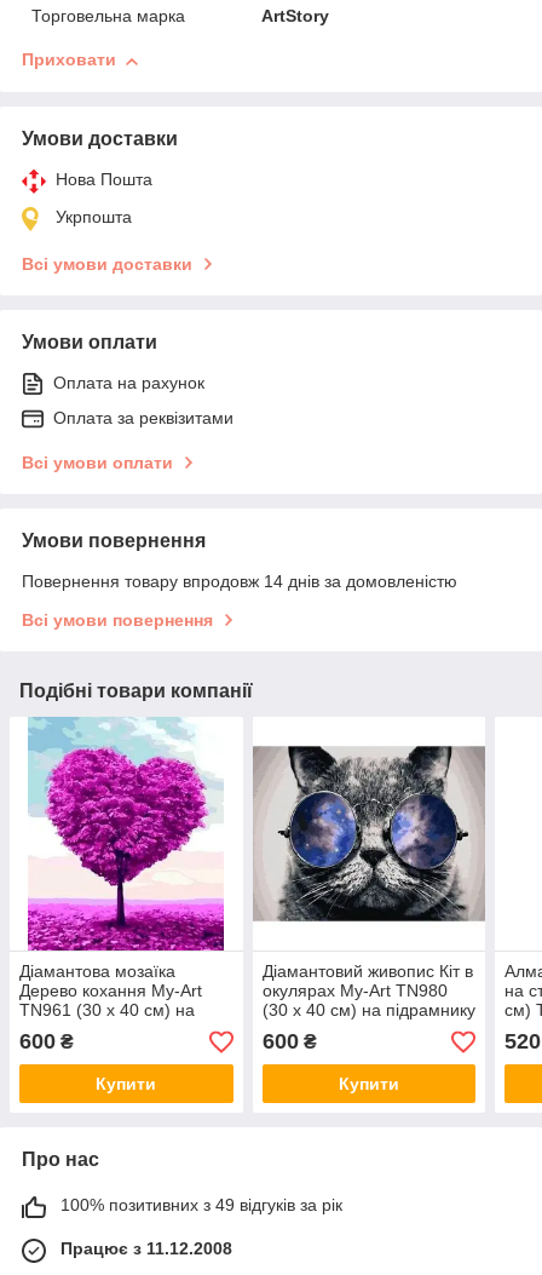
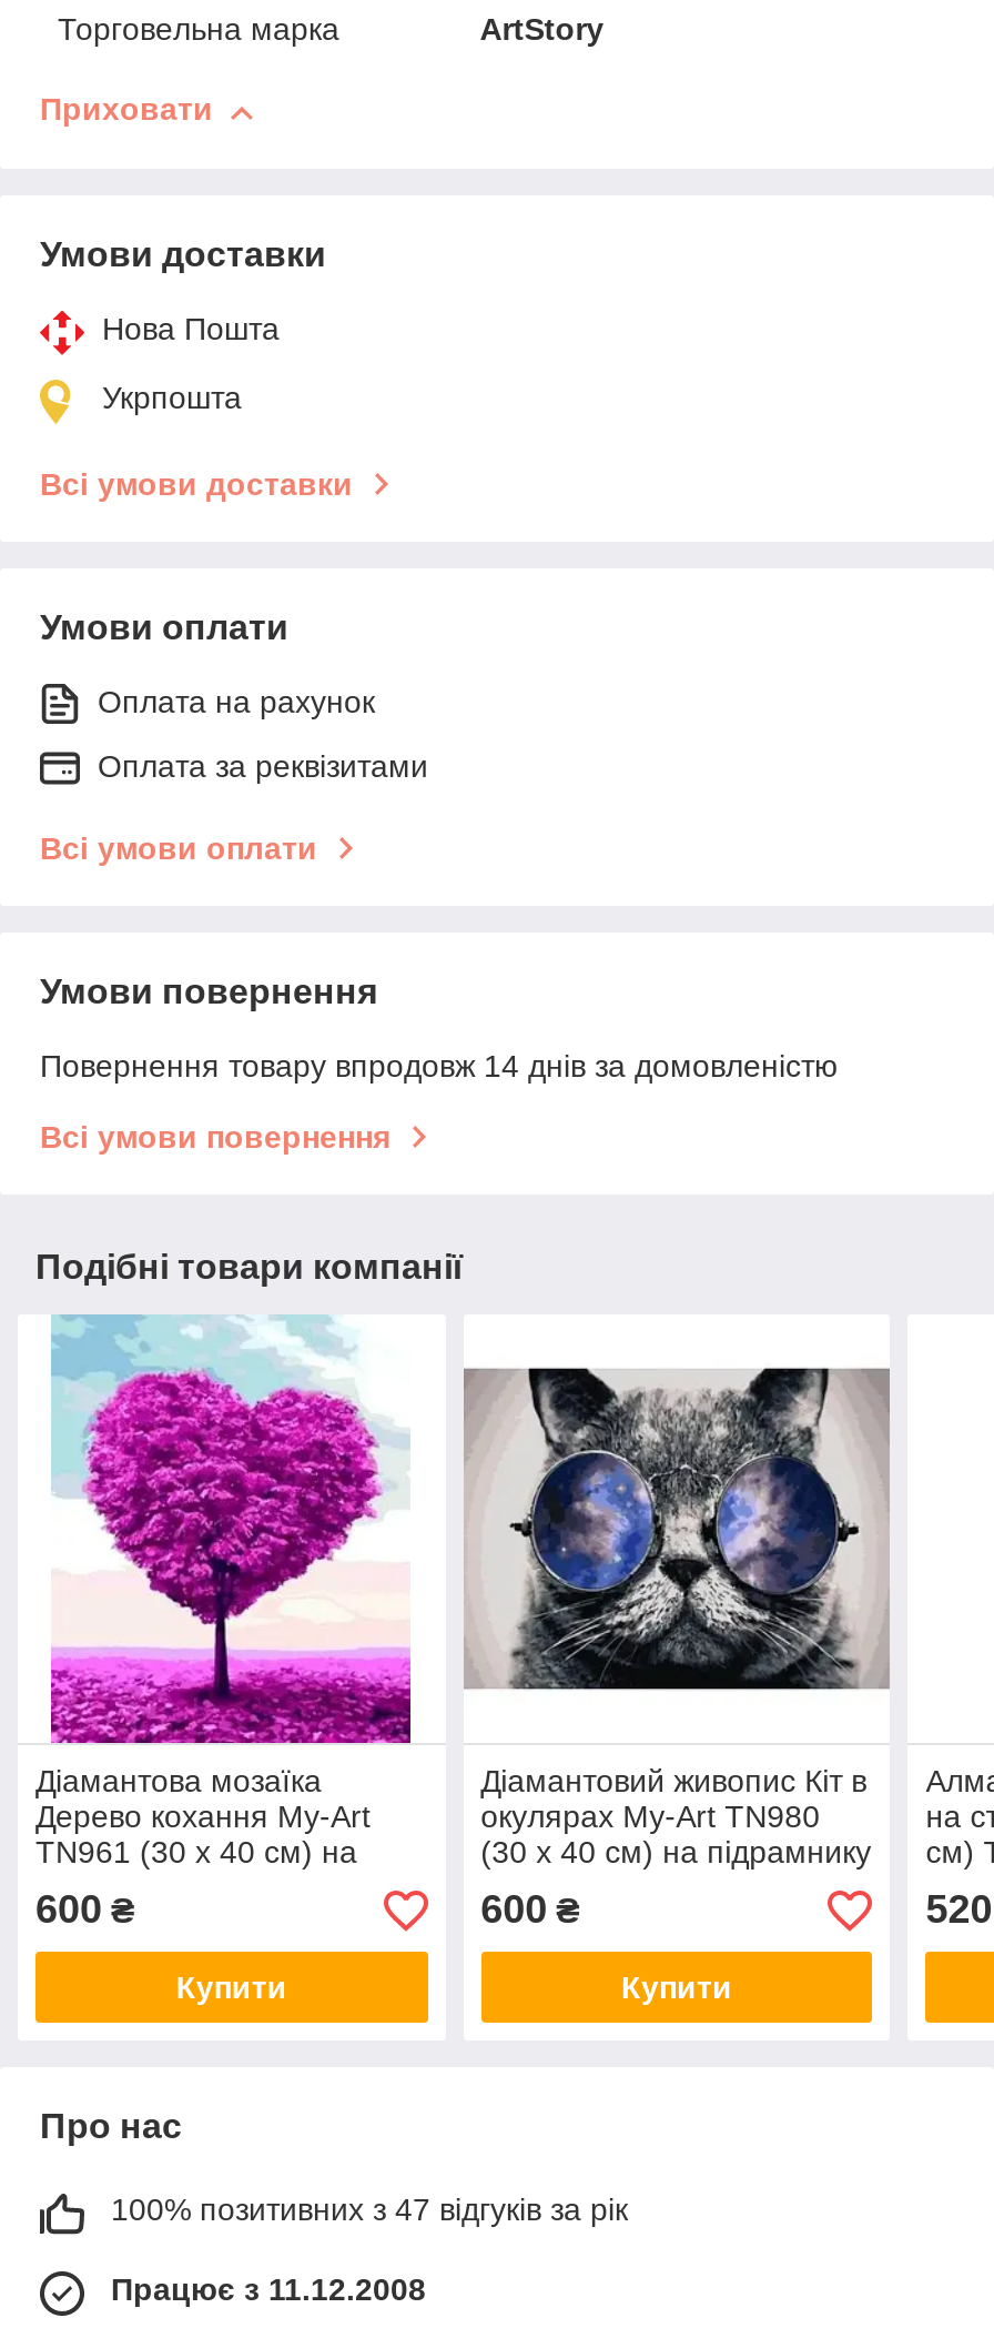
- 100% позитивних з 49 відгуків за рік
+ 100% позитивних з 47 відгуків за рік
